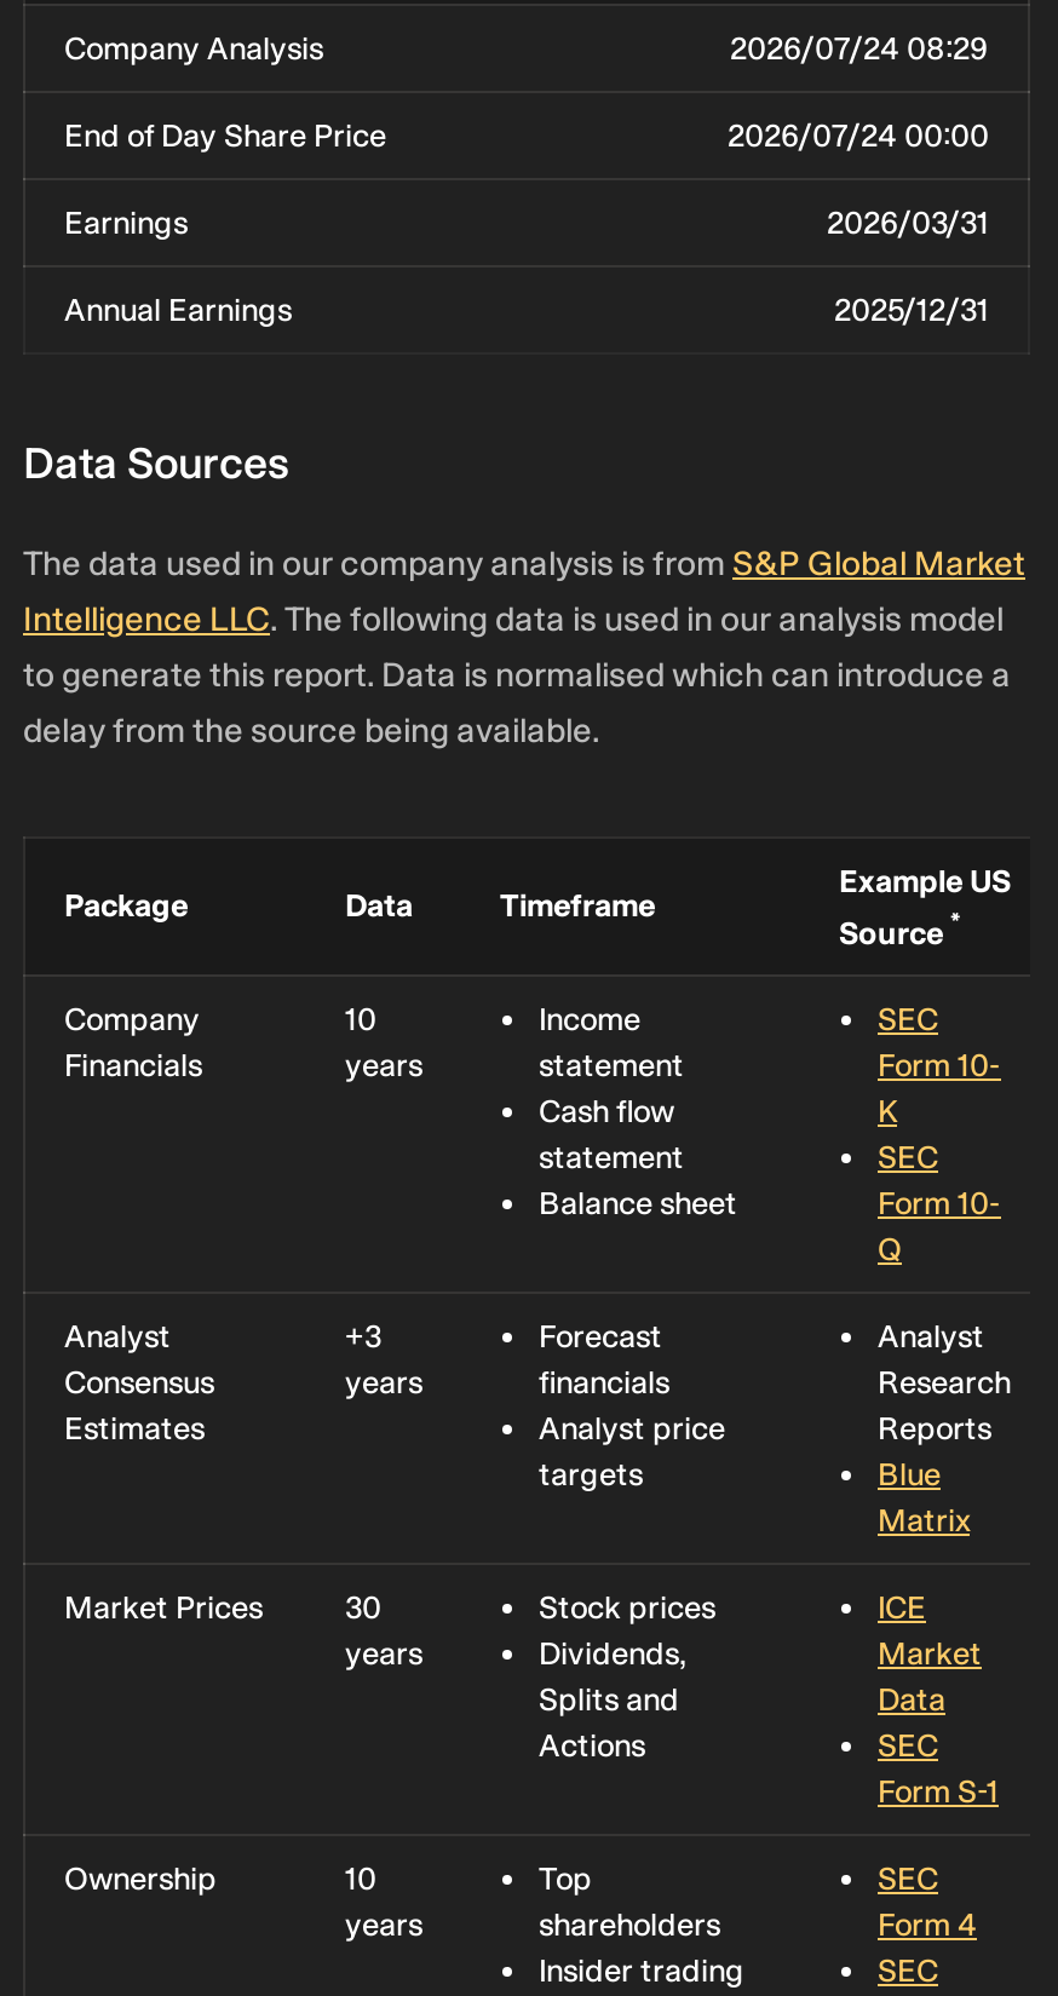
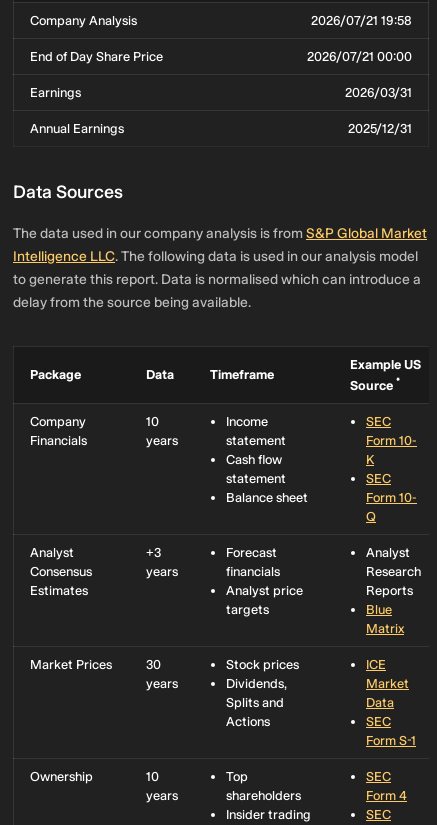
- 2026/07/24 08:29
+ 2026/07/21 19:58

- 2026/07/24 00:00
+ 2026/07/21 00:00
